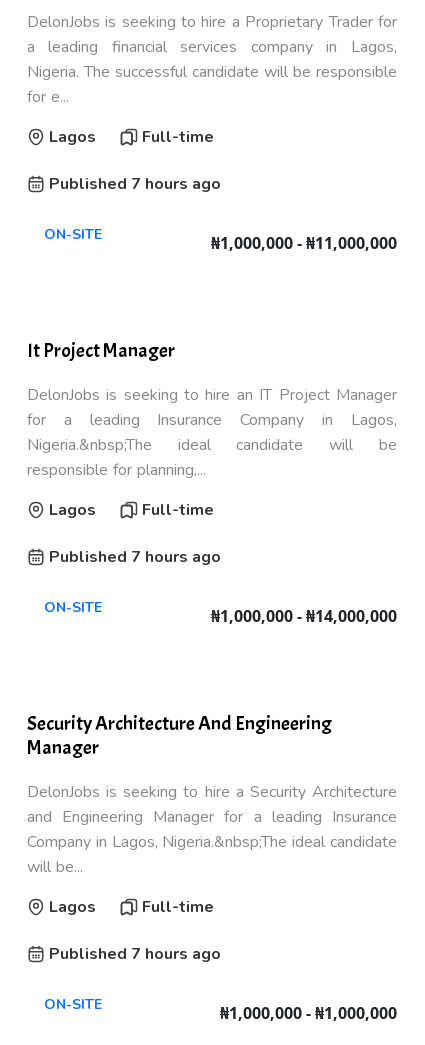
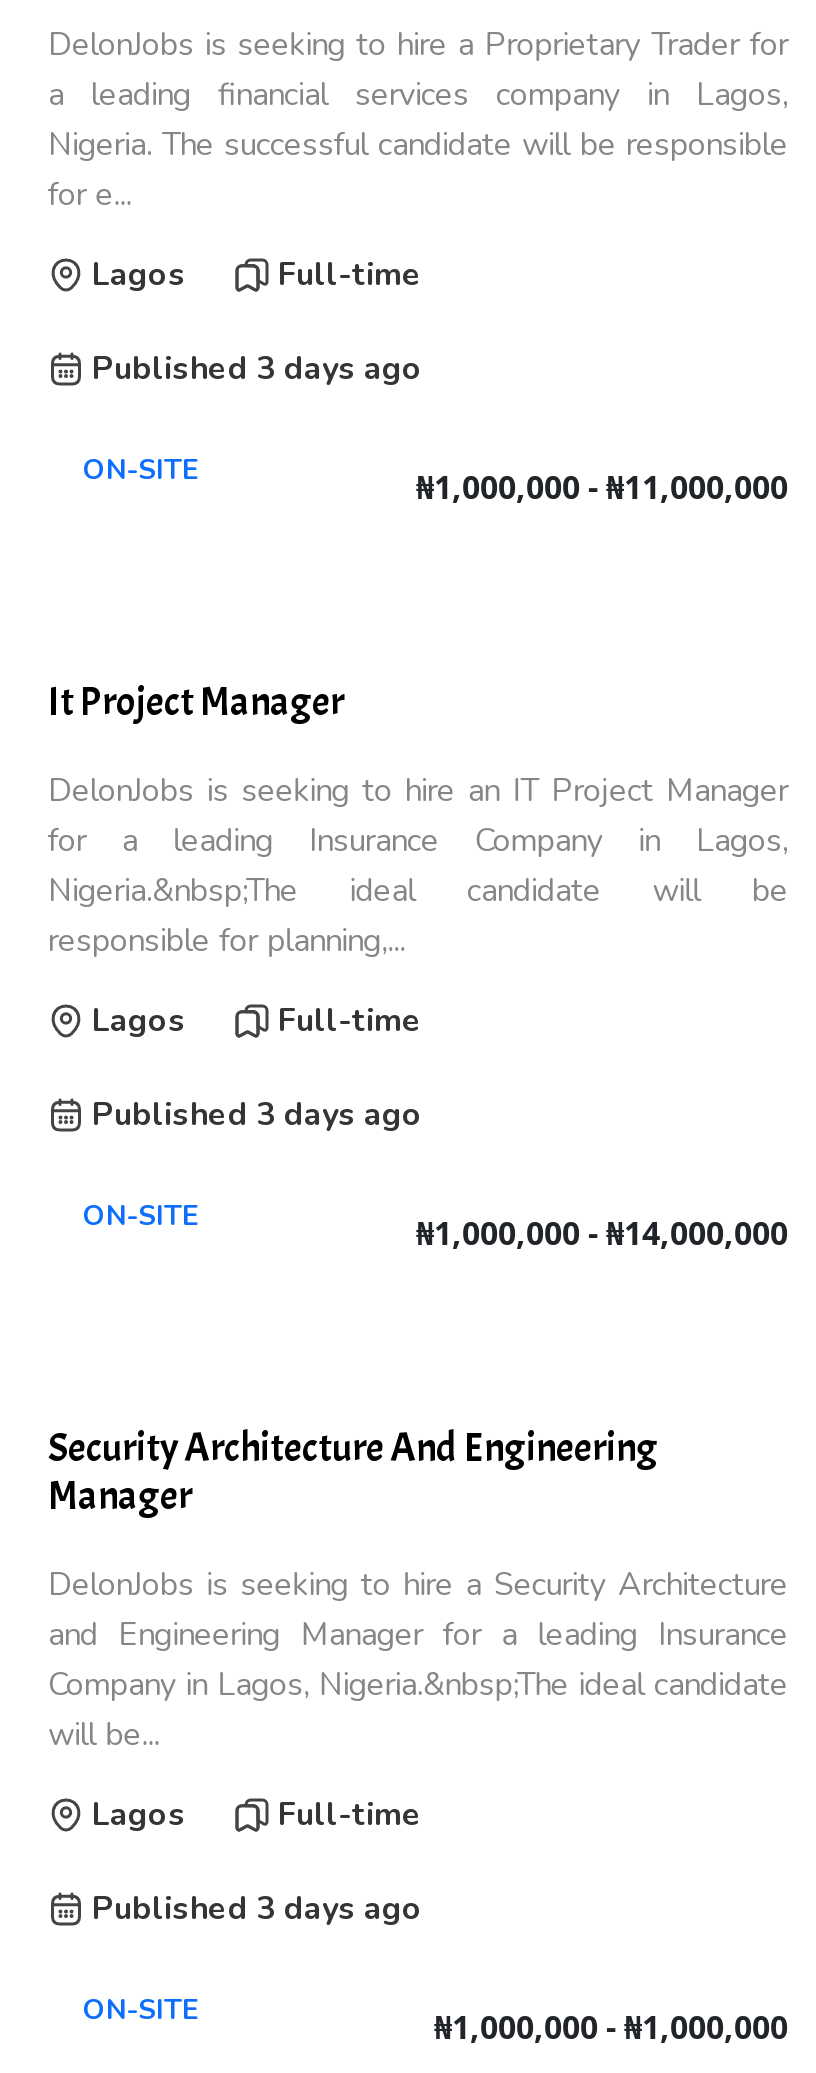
- Published 7 hours ago
+ Published 3 days ago

- Published 7 hours ago
+ Published 3 days ago

- Published 7 hours ago
+ Published 3 days ago
